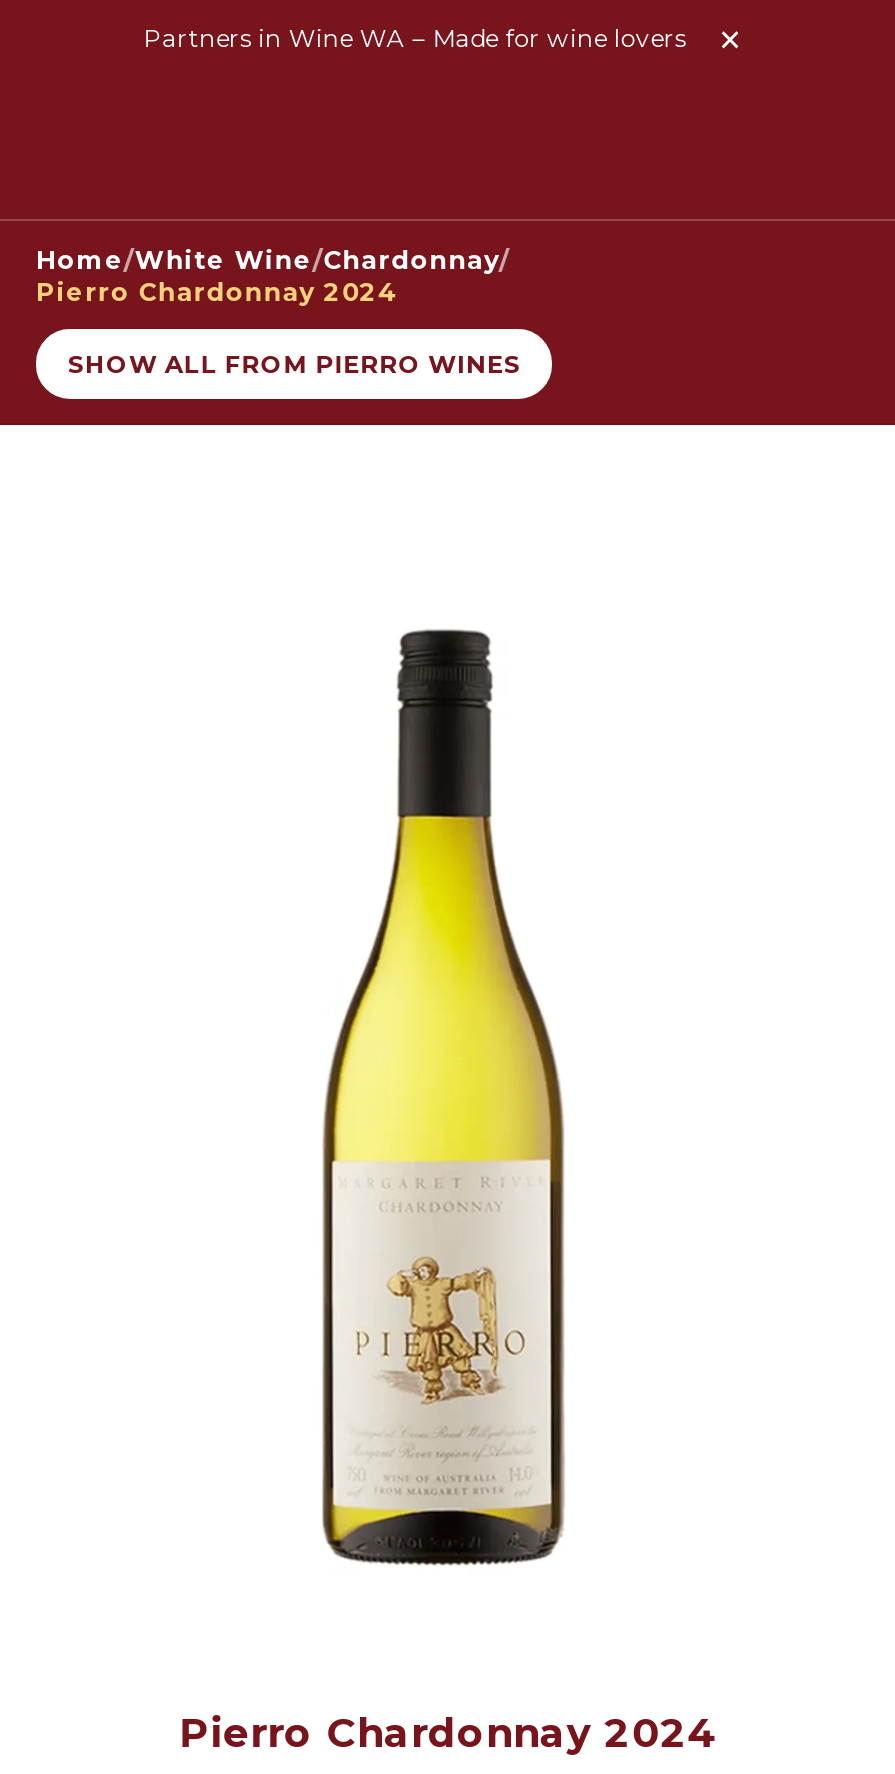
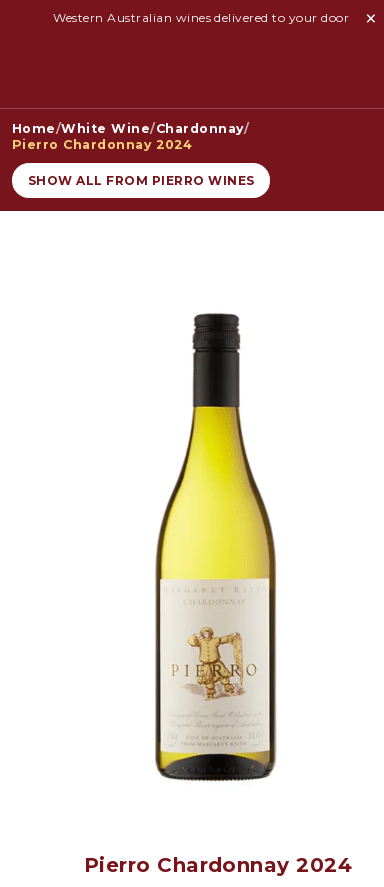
- Partners in Wine WA – Made for wine lovers
+ Western Australian wines delivered to your door
